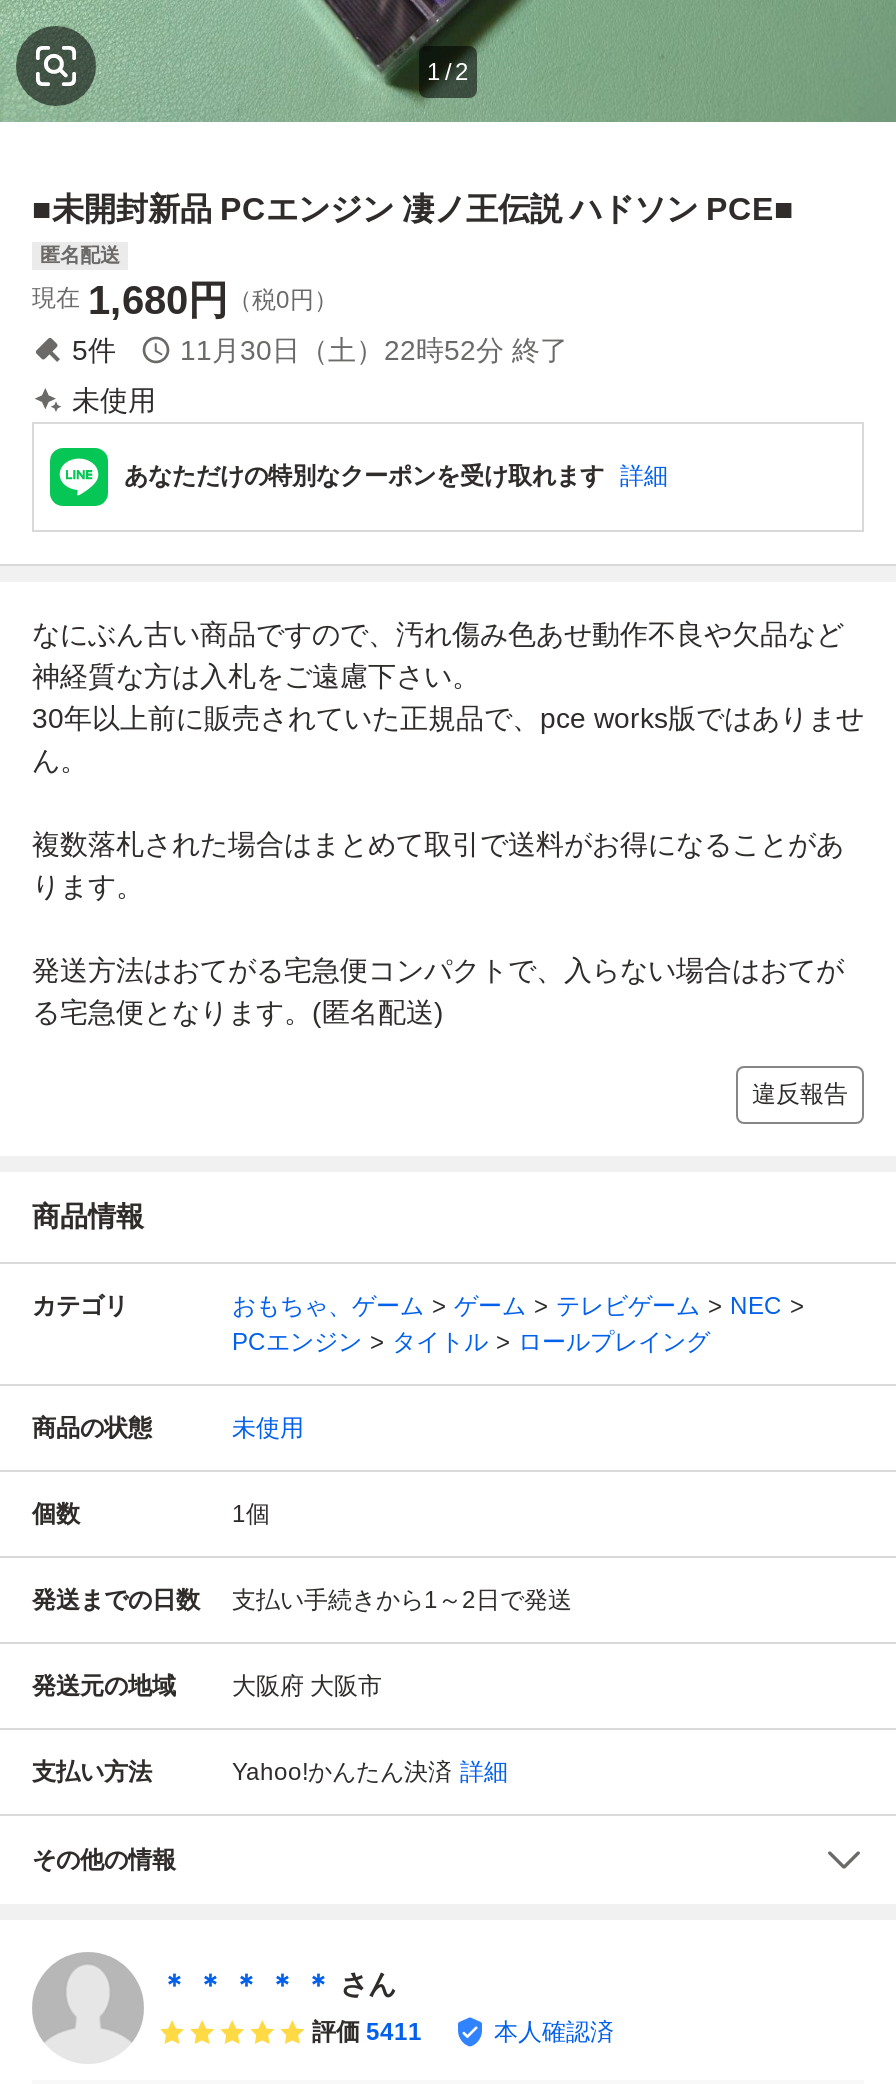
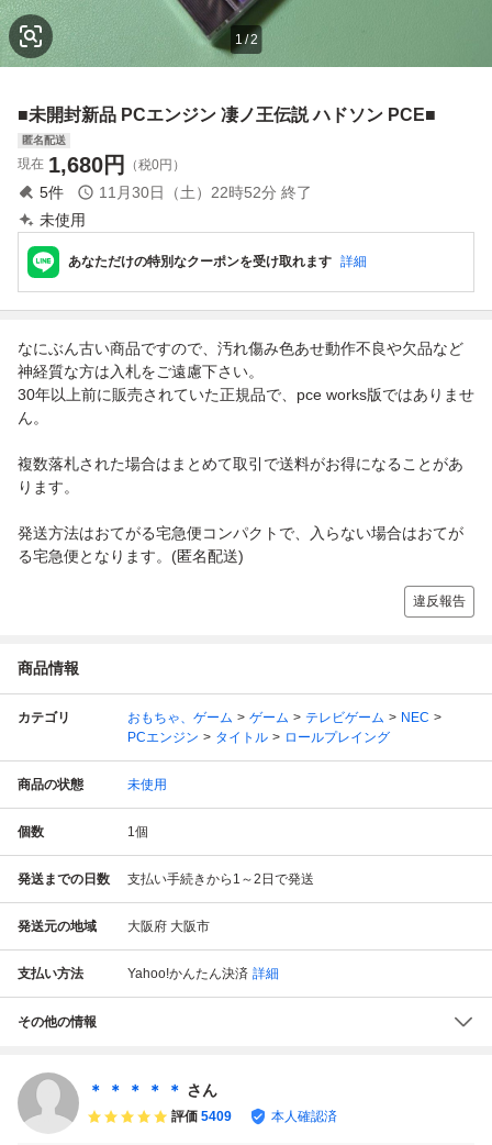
- 評価 5411
+ 評価 5409
